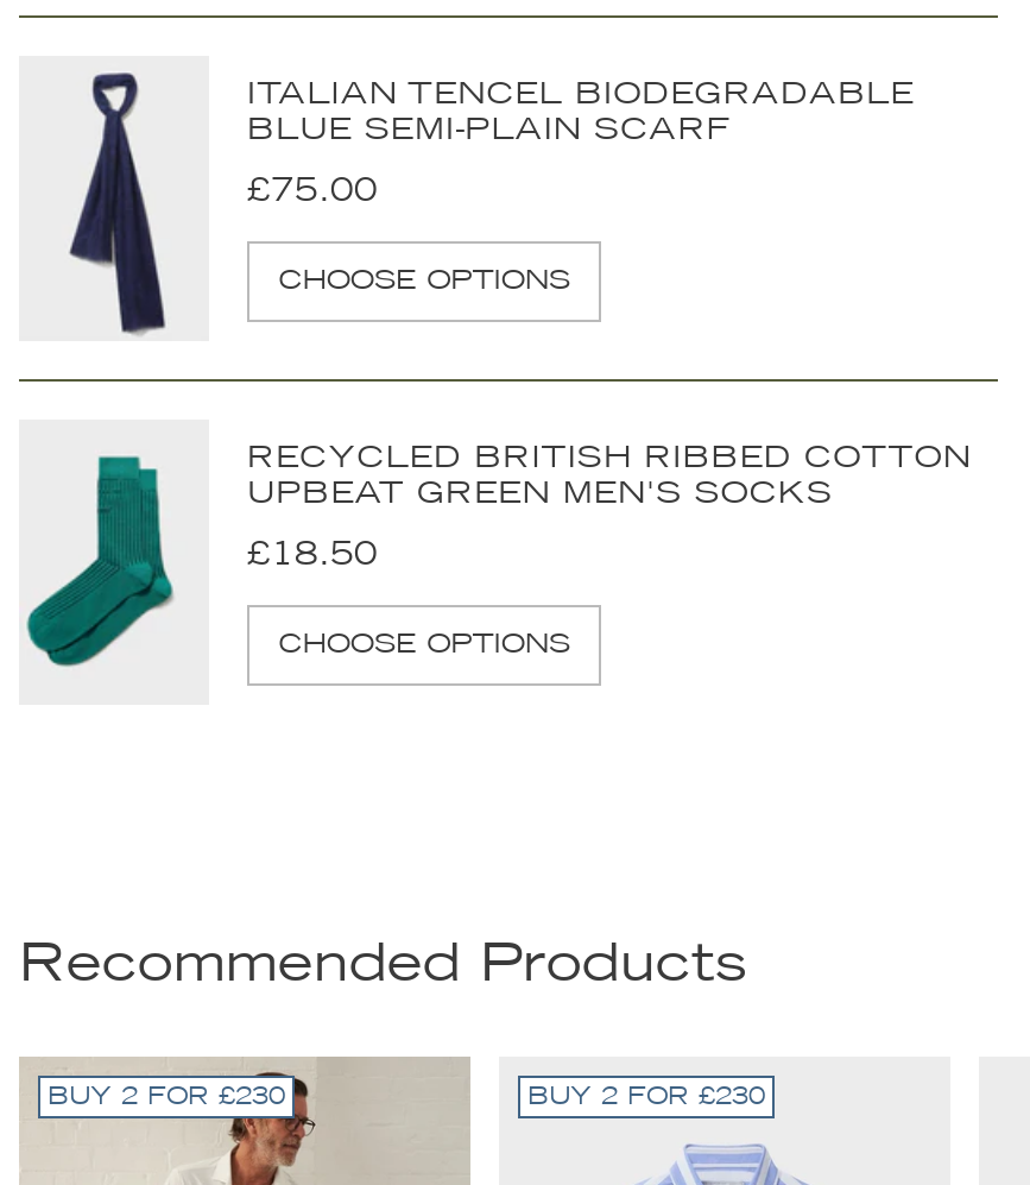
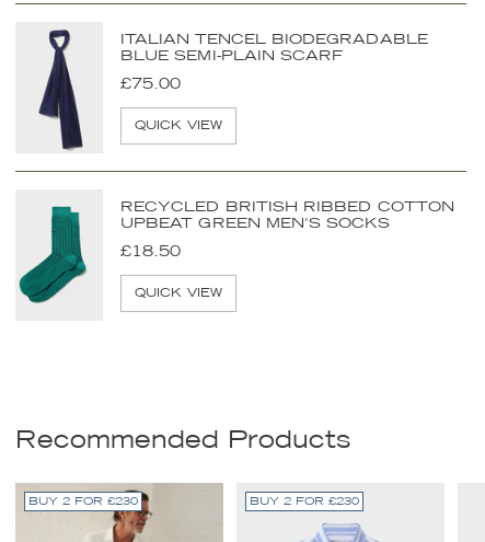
- CHOOSE OPTIONS
+ QUICK VIEW

- CHOOSE OPTIONS
+ QUICK VIEW
